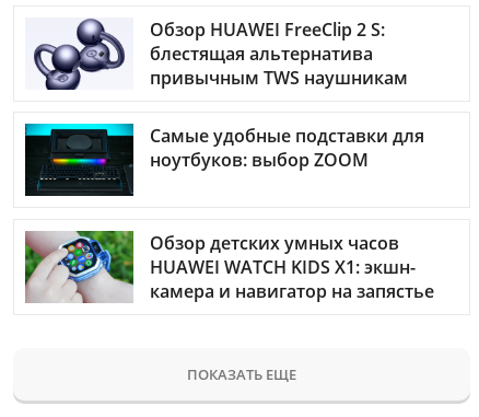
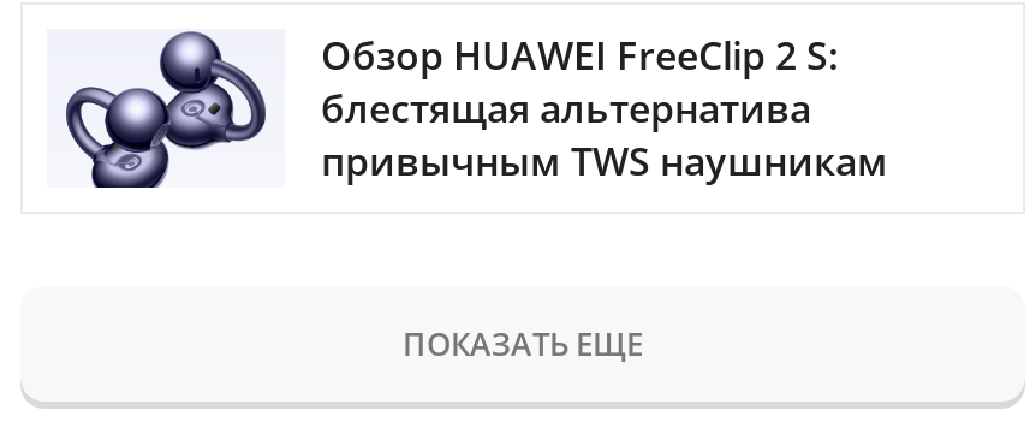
- [image]
- Самые удобные подставки для
- ноутбуков: выбор ZOOM
- Обзор детских умных часов
- HUAWEI WATCH KIDS X1: экшн-
- камера и навигатор на запястье

- [image]
